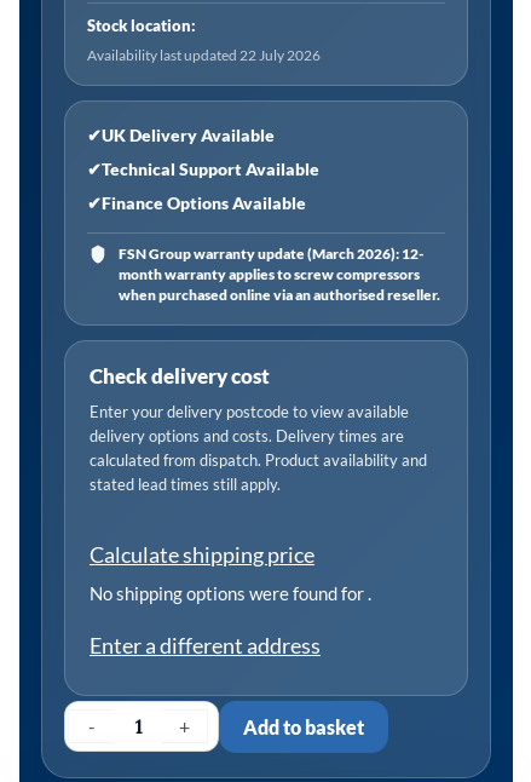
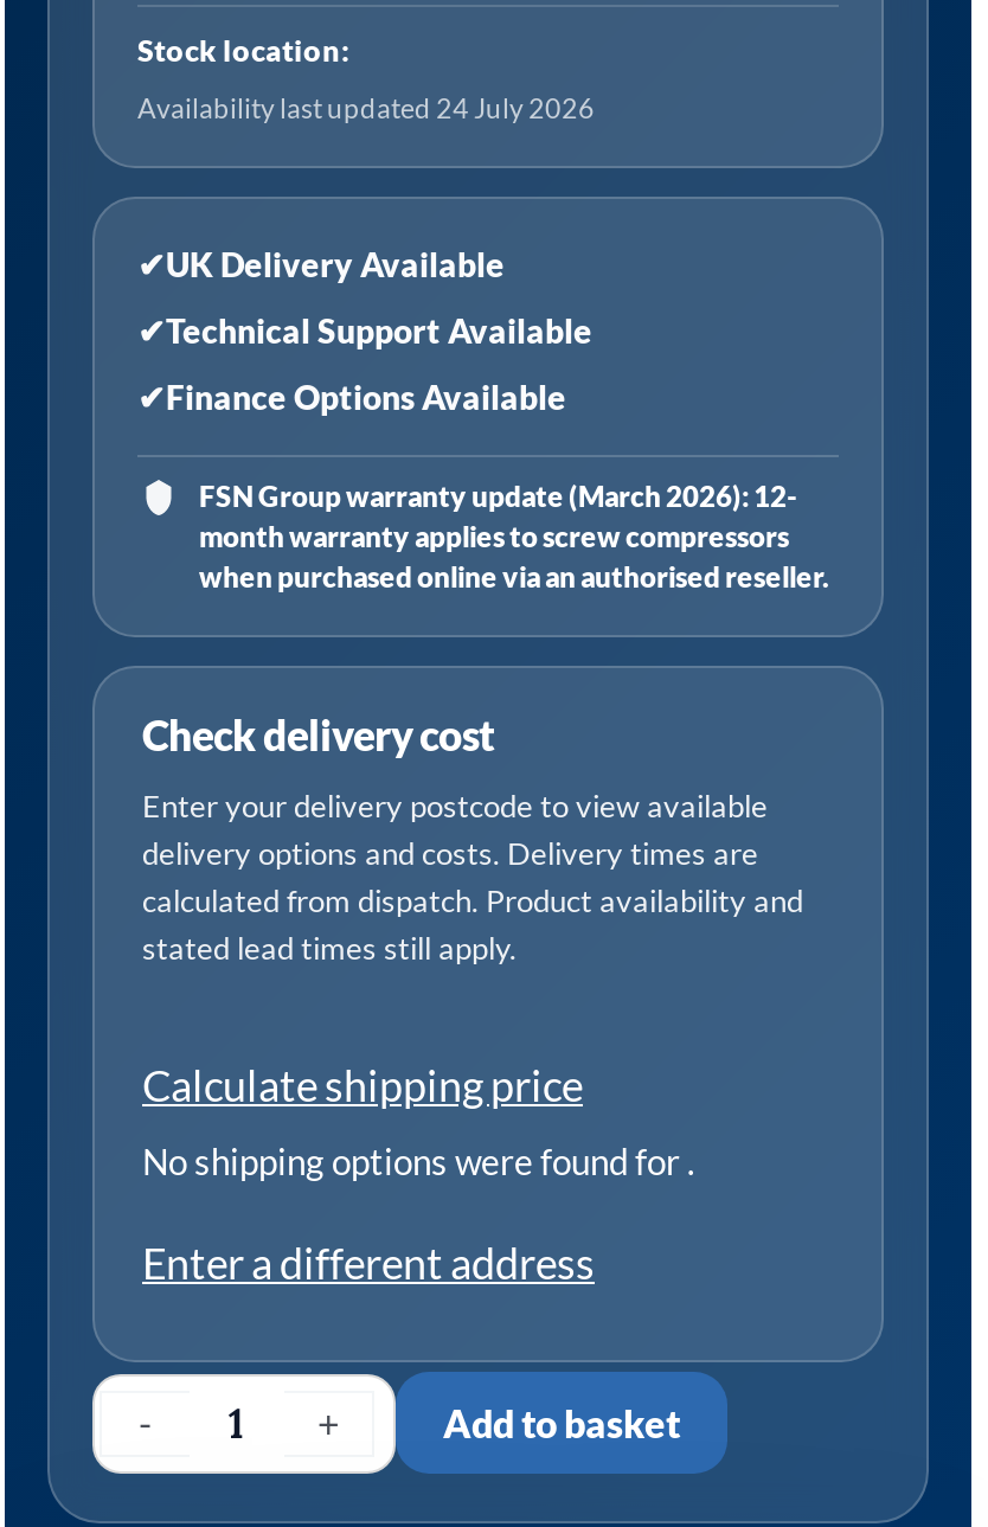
- Availability last updated 22 July 2026
+ Availability last updated 24 July 2026
